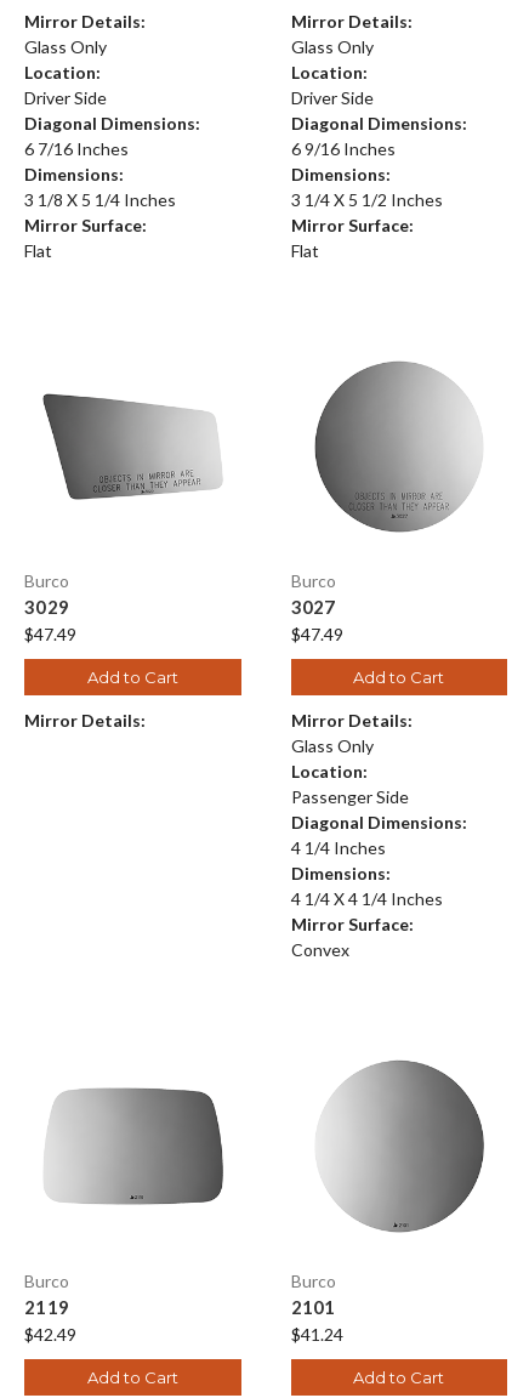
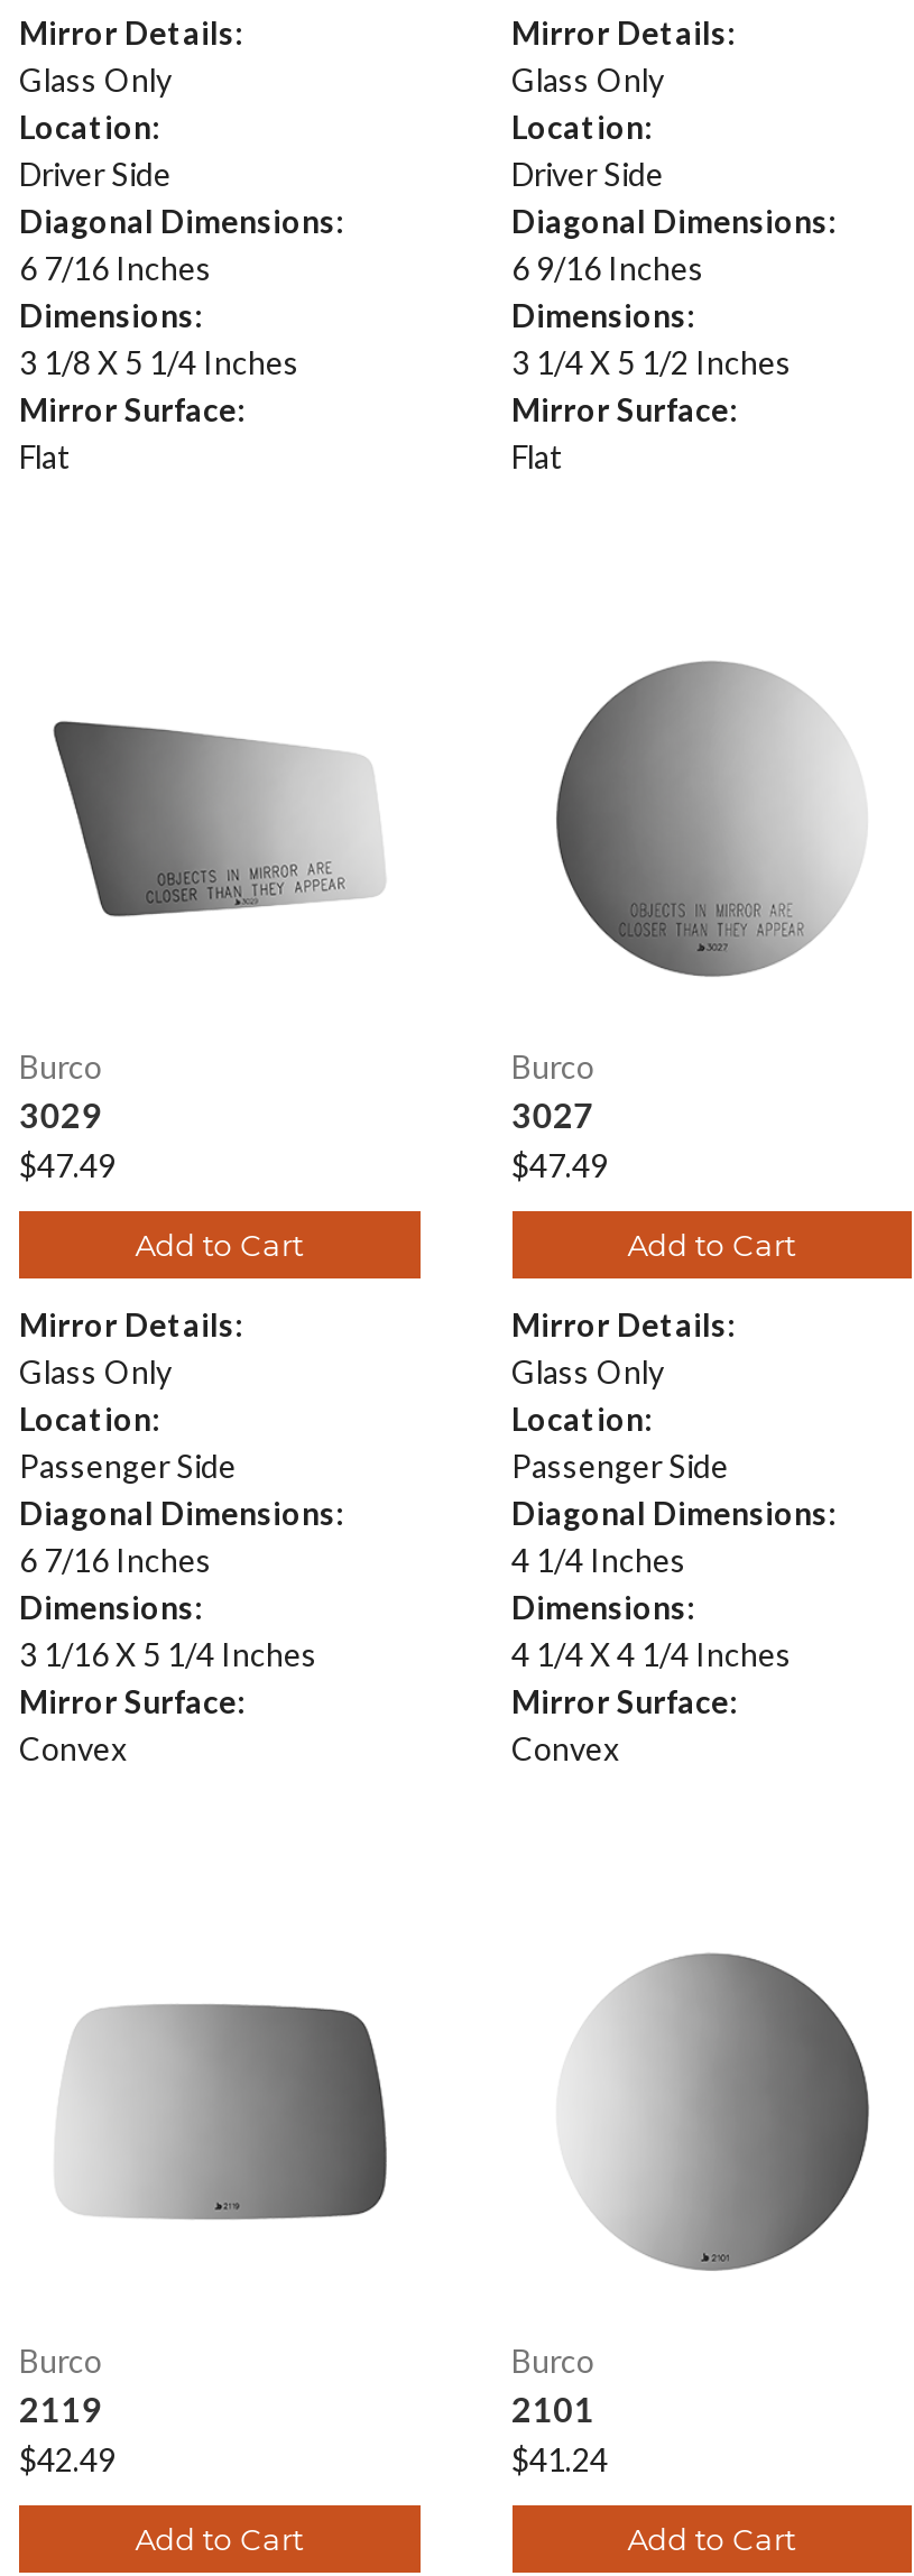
+ Glass Only
+ Location:
+ Passenger Side
+ Diagonal Dimensions:
+ 6 7/16 Inches
+ Dimensions:
+ 3 1/16 X 5 1/4 Inches
+ Mirror Surface:
+ Convex
